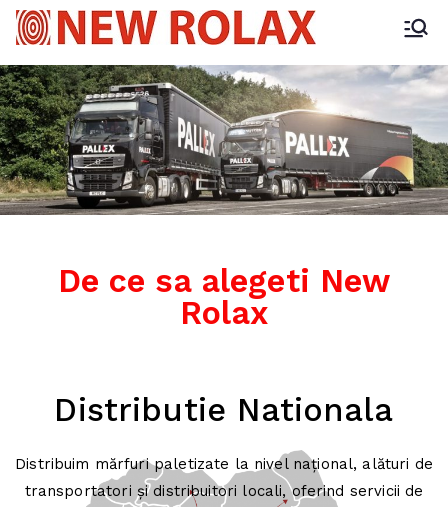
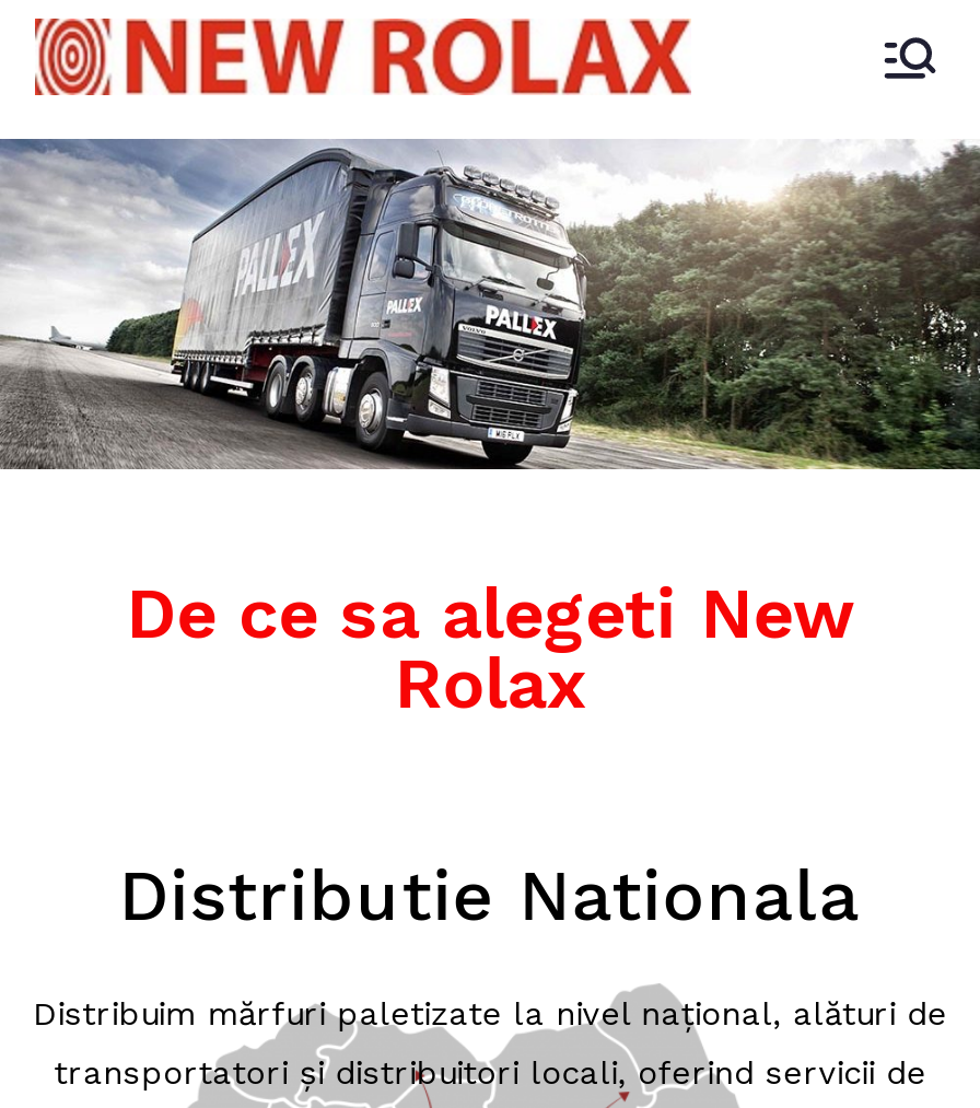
- [image]
+ [image]
